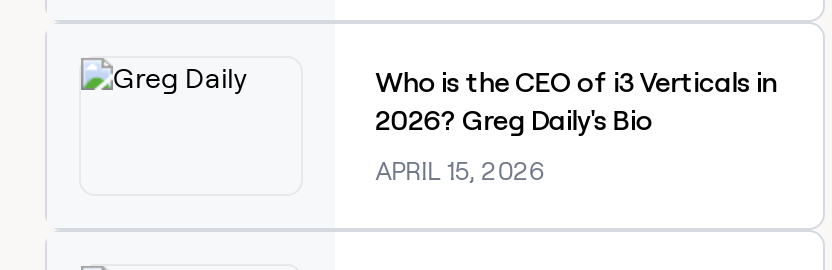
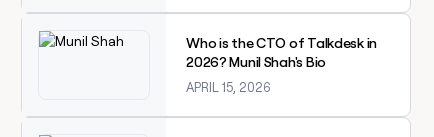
- Who is the CEO of i3 Verticals in
- 2026? Greg Daily's Bio
+ Who is the CTO of Talkdesk in
+ 2026? Munil Shah's Bio
